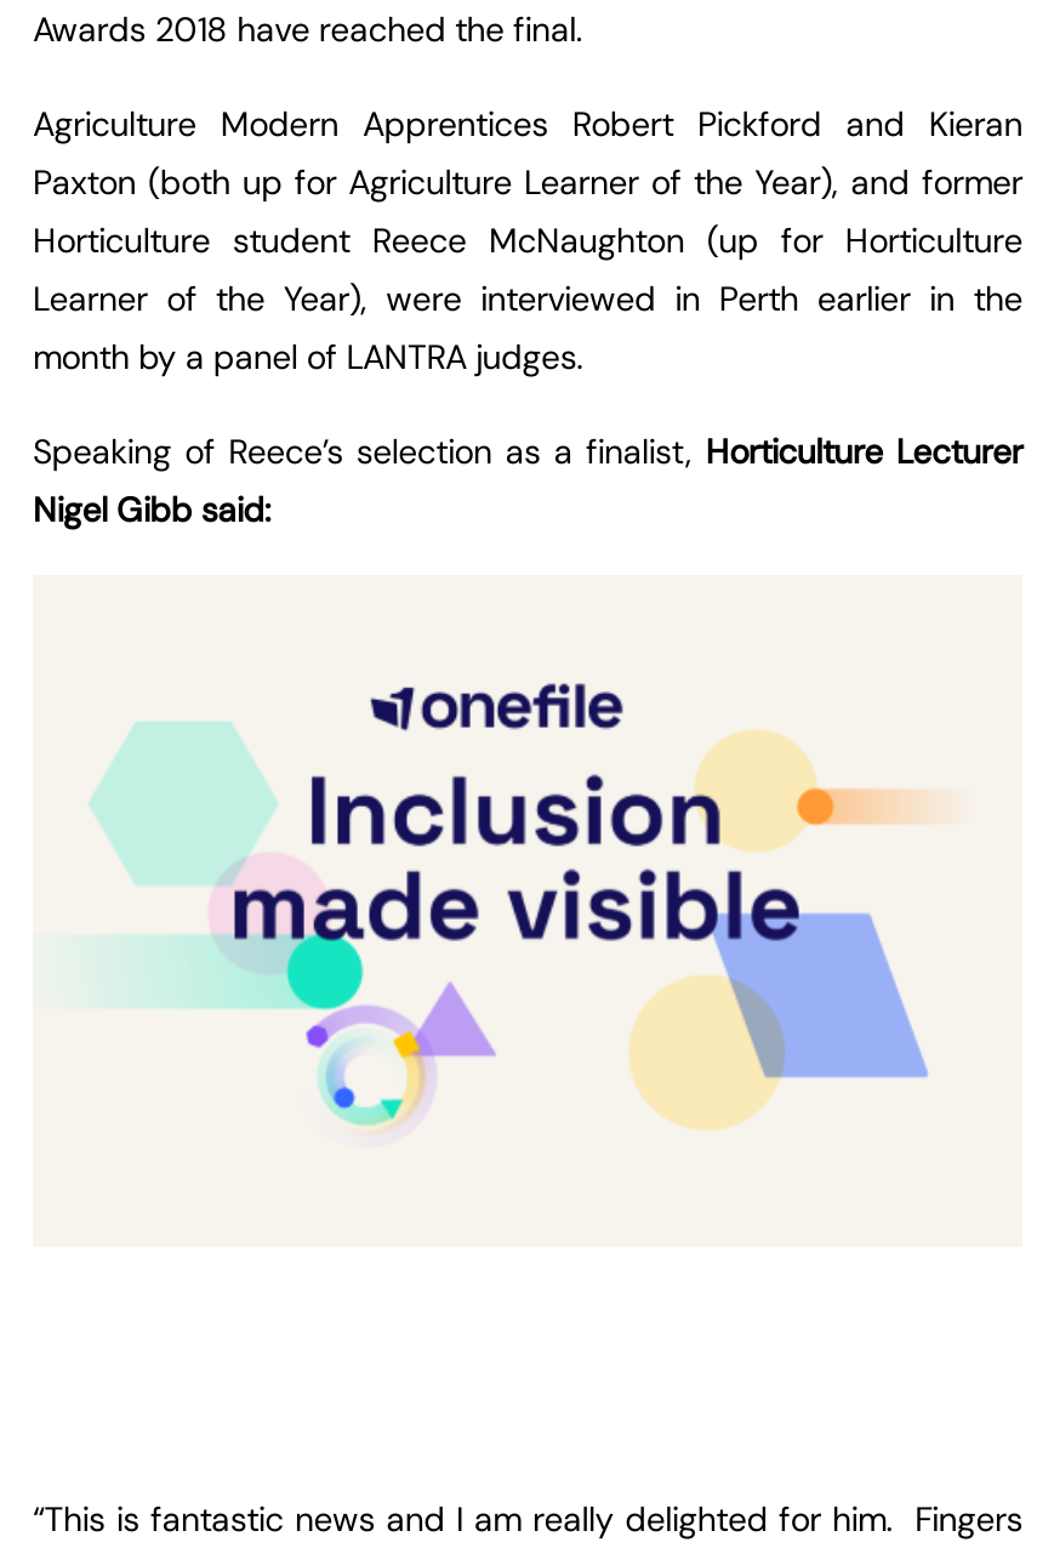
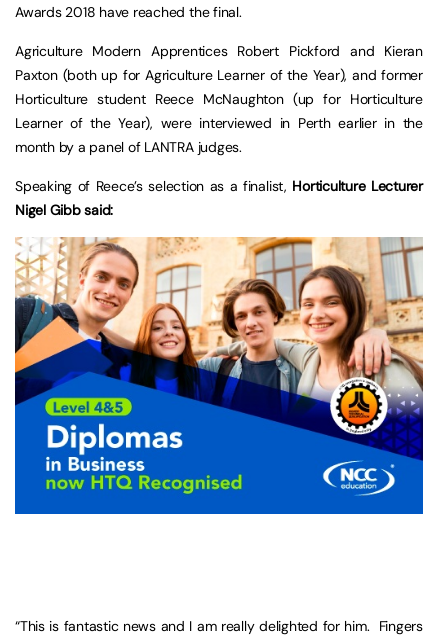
- [image]
+ [image]
